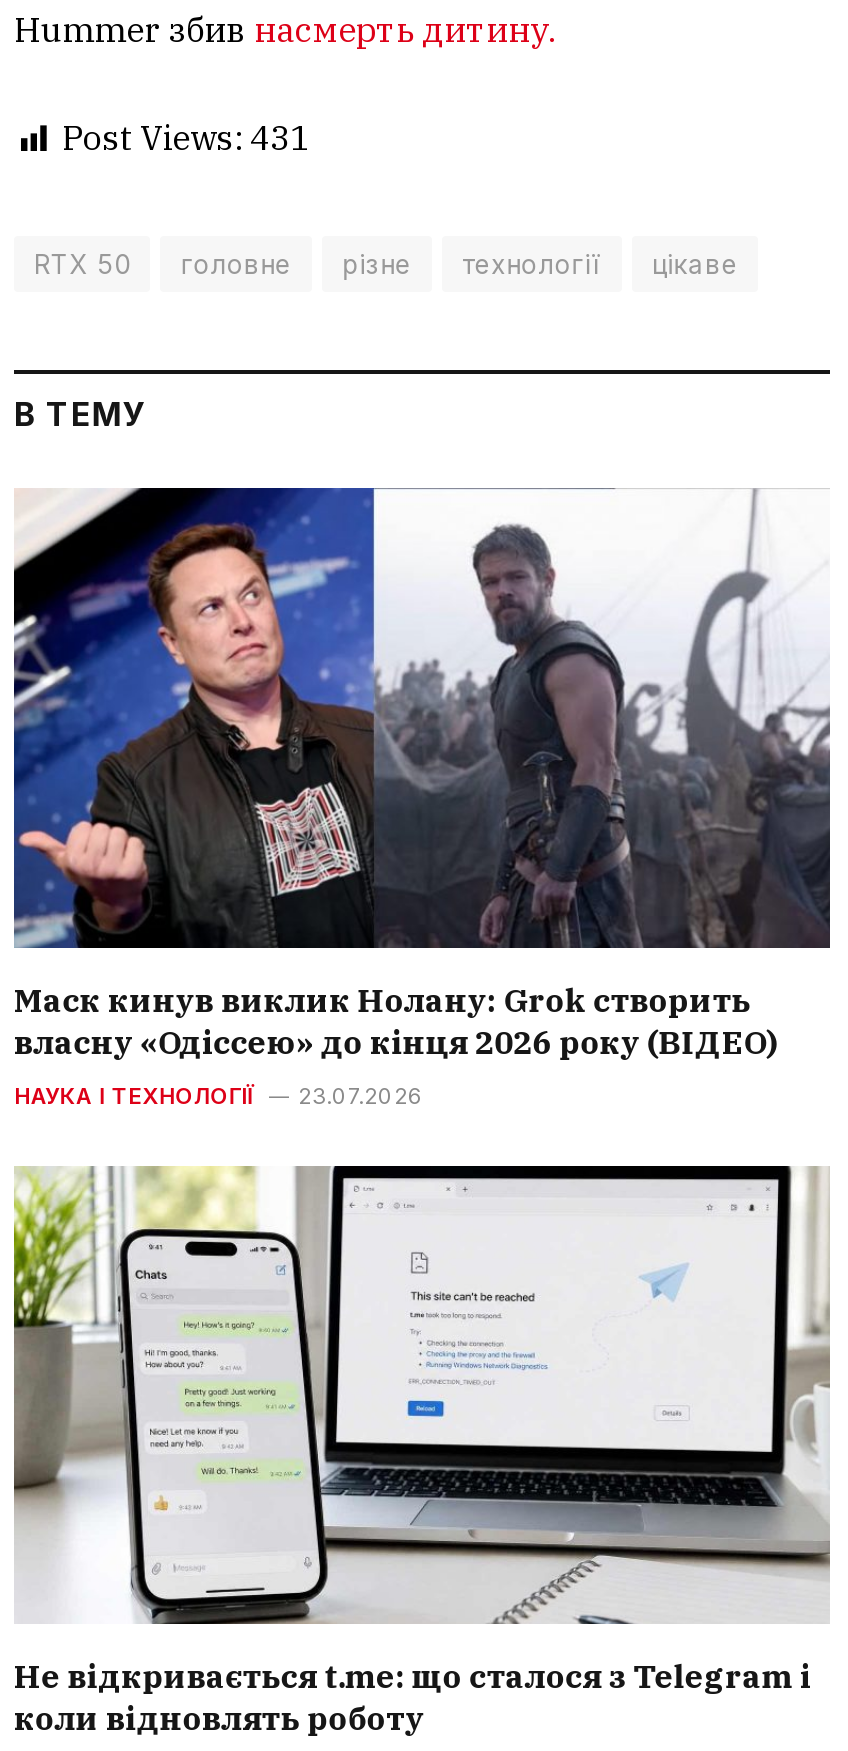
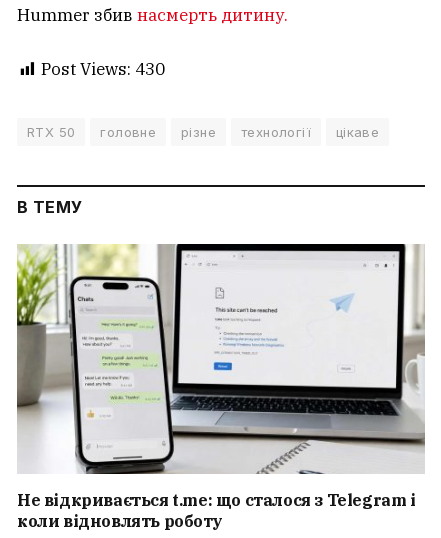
- Post Views: 431
+ Post Views: 430

- [image]
- Маск кинув виклик Нолану: Grok створить
- власну «Одіссею» до кінця 2026 року (ВІДЕО)
- НАУКА І ТЕХНОЛОГІЇ
- 23.07.2026
